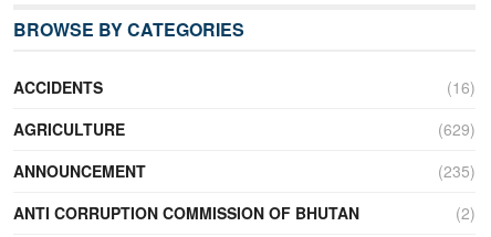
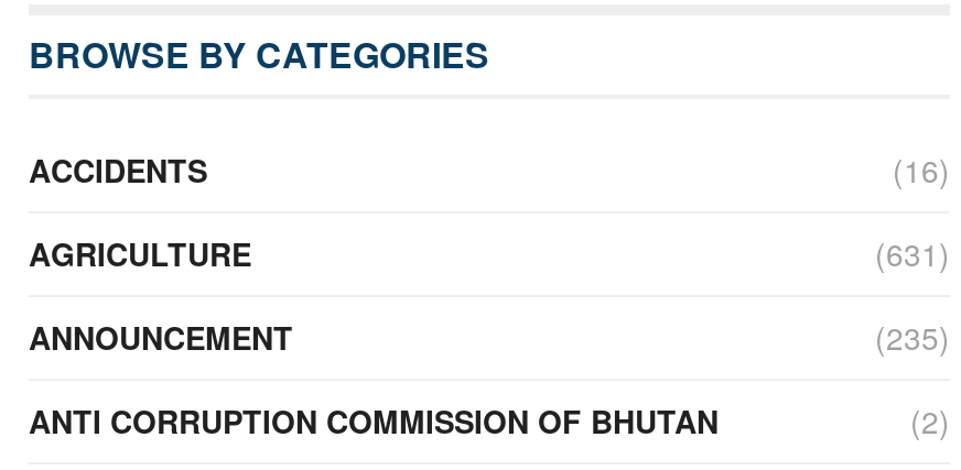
- (629)
+ (631)
